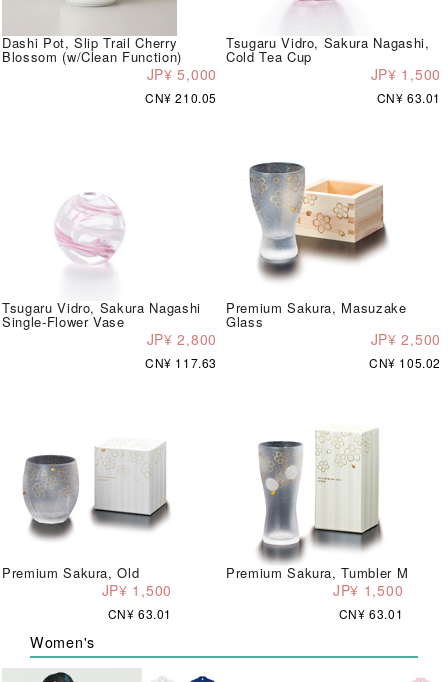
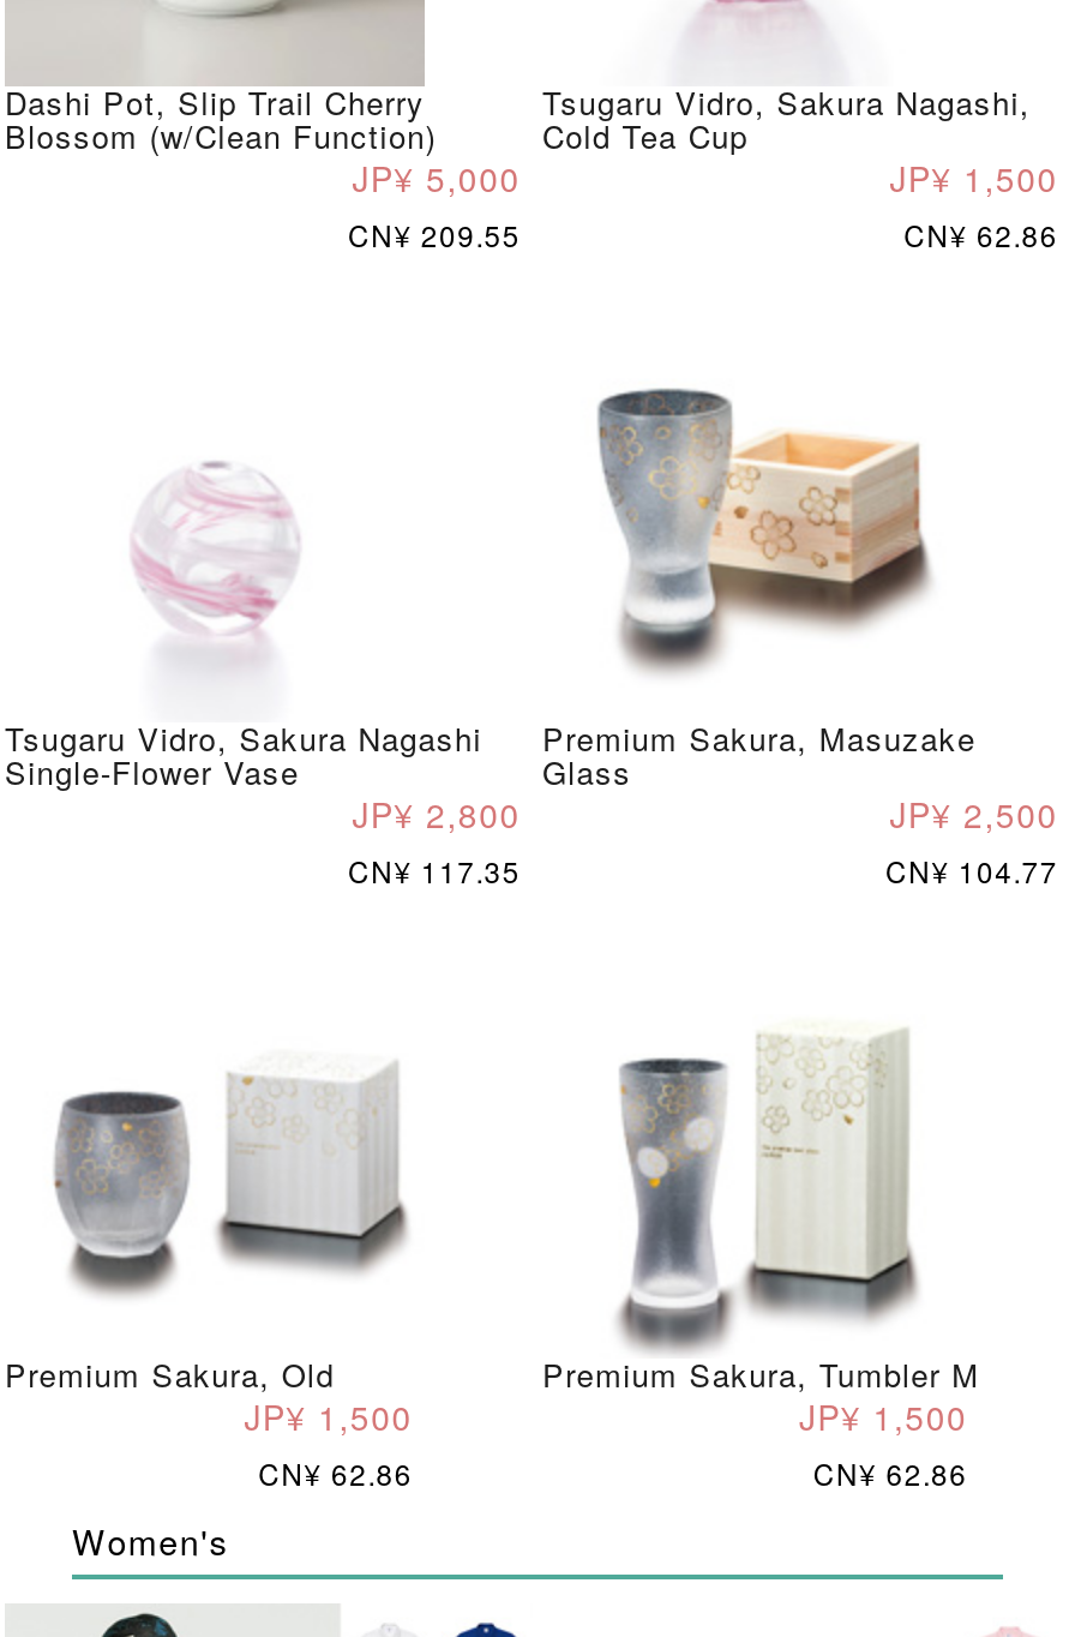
- CN¥ 210.05
+ CN¥ 209.55

- CN¥ 63.01
+ CN¥ 62.86

- CN¥ 117.63
+ CN¥ 117.35

- CN¥ 105.02
+ CN¥ 104.77

- CN¥ 63.01
+ CN¥ 62.86

- CN¥ 63.01
+ CN¥ 62.86
